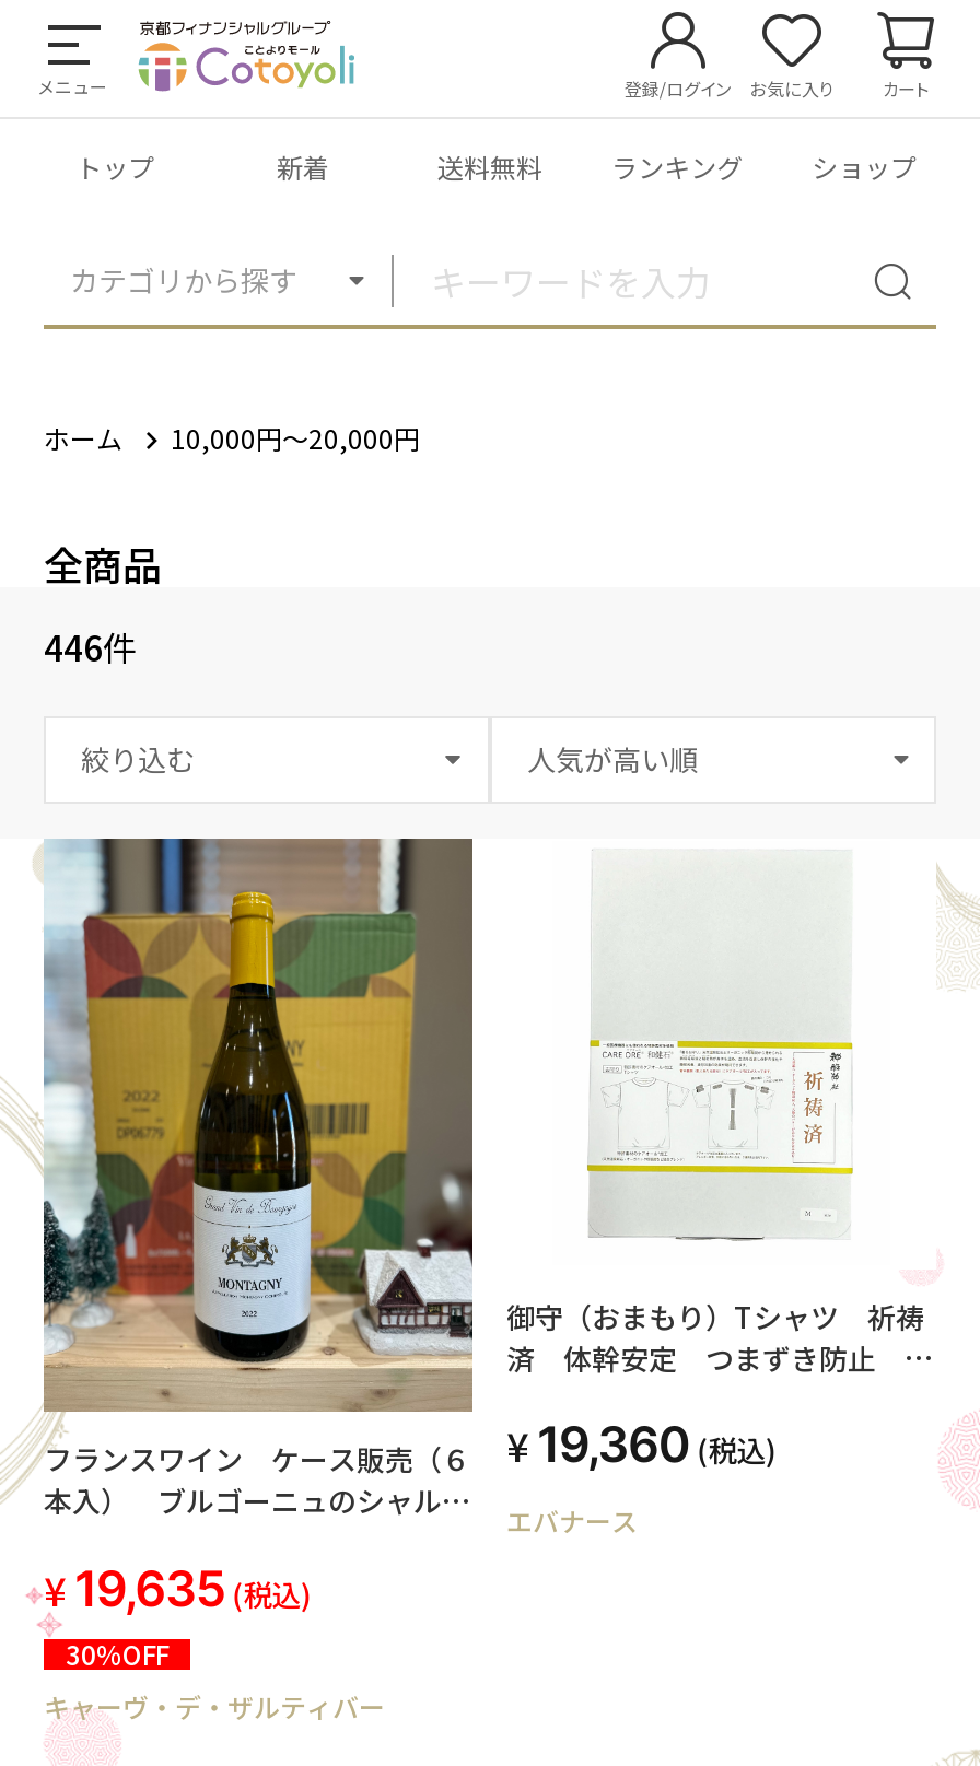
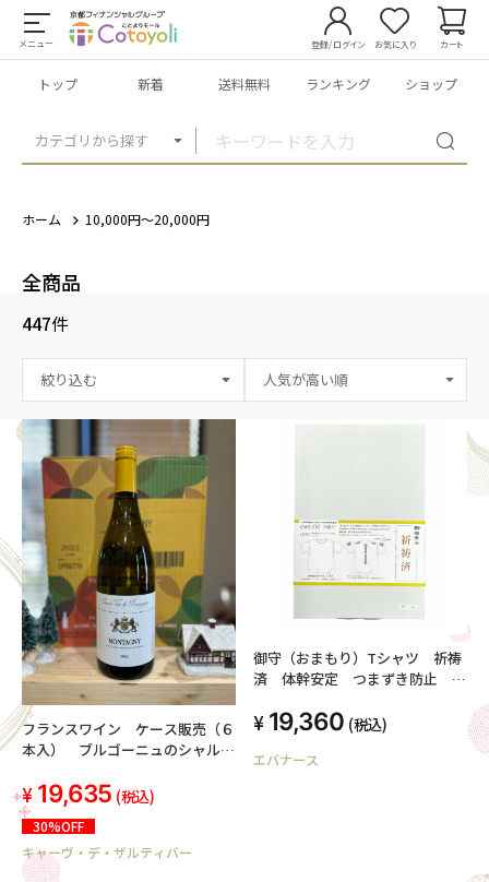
- 446件
+ 447件
